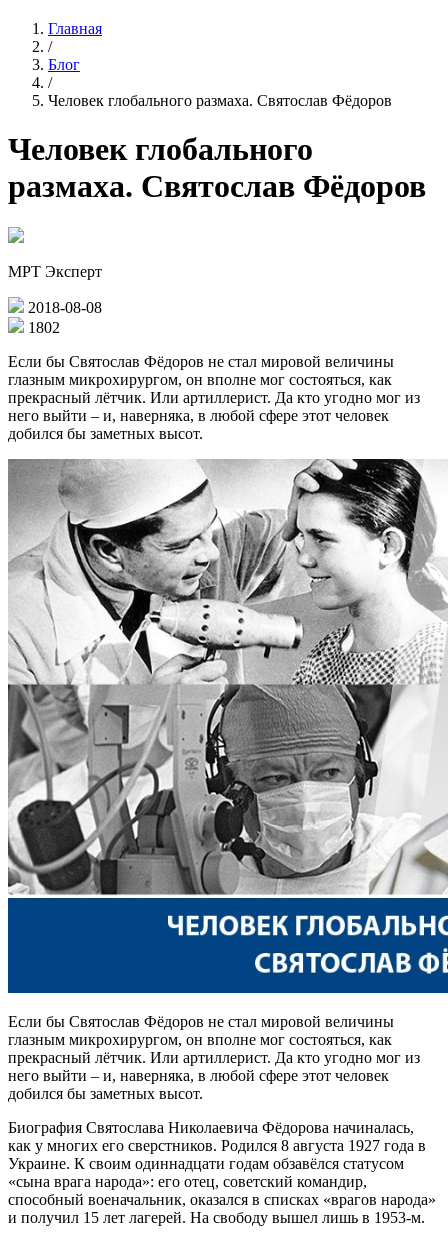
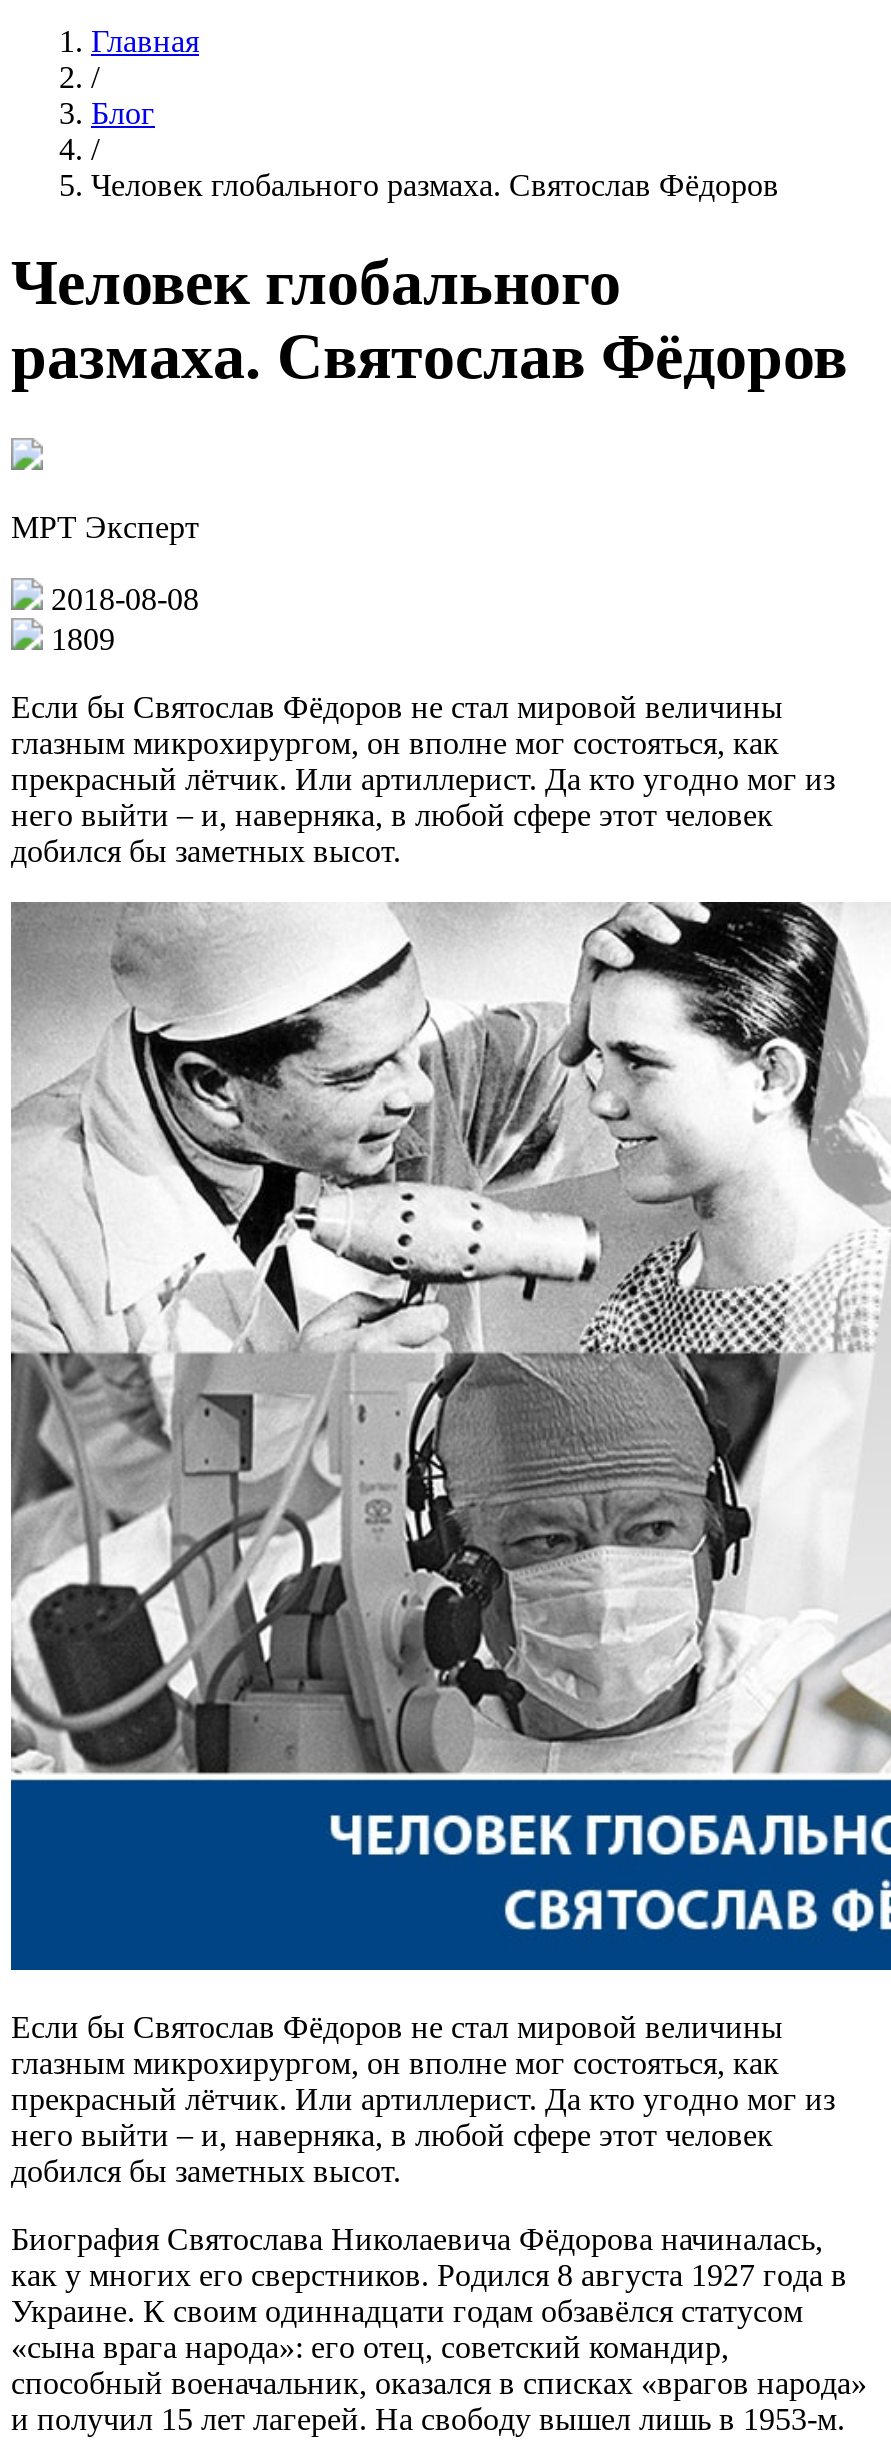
- 1802
+ 1809
